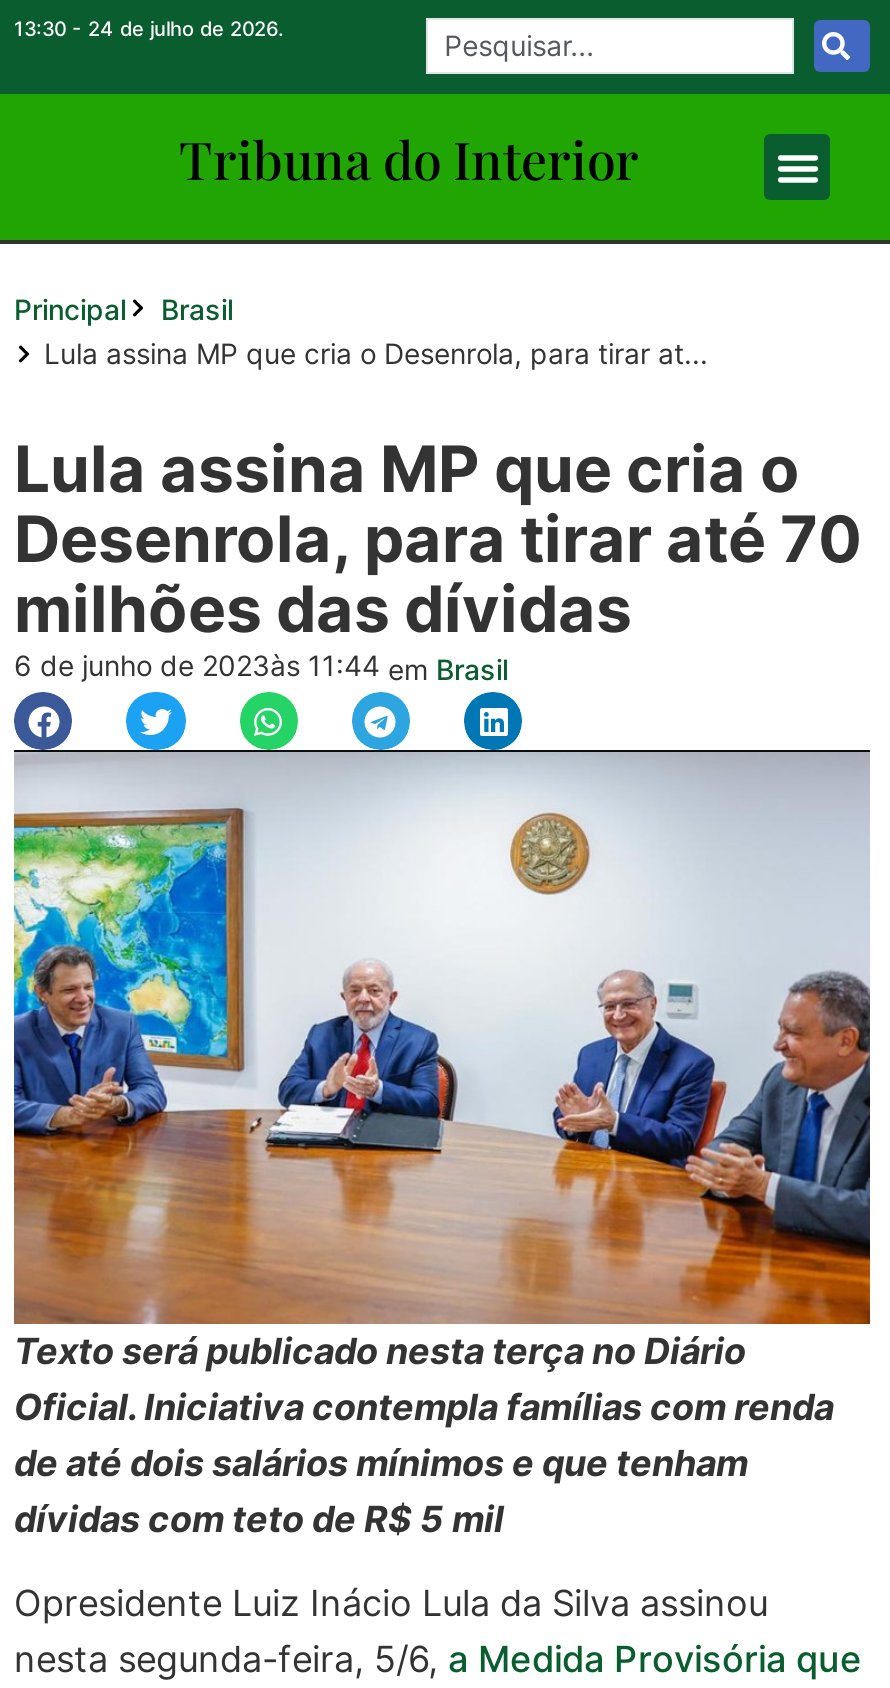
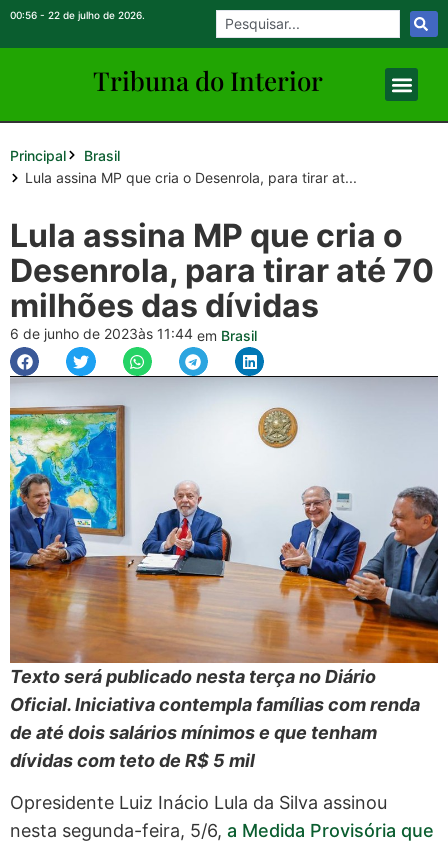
- 13:30 - 24 de julho de 2026.
+ 00:56 - 22 de julho de 2026.
